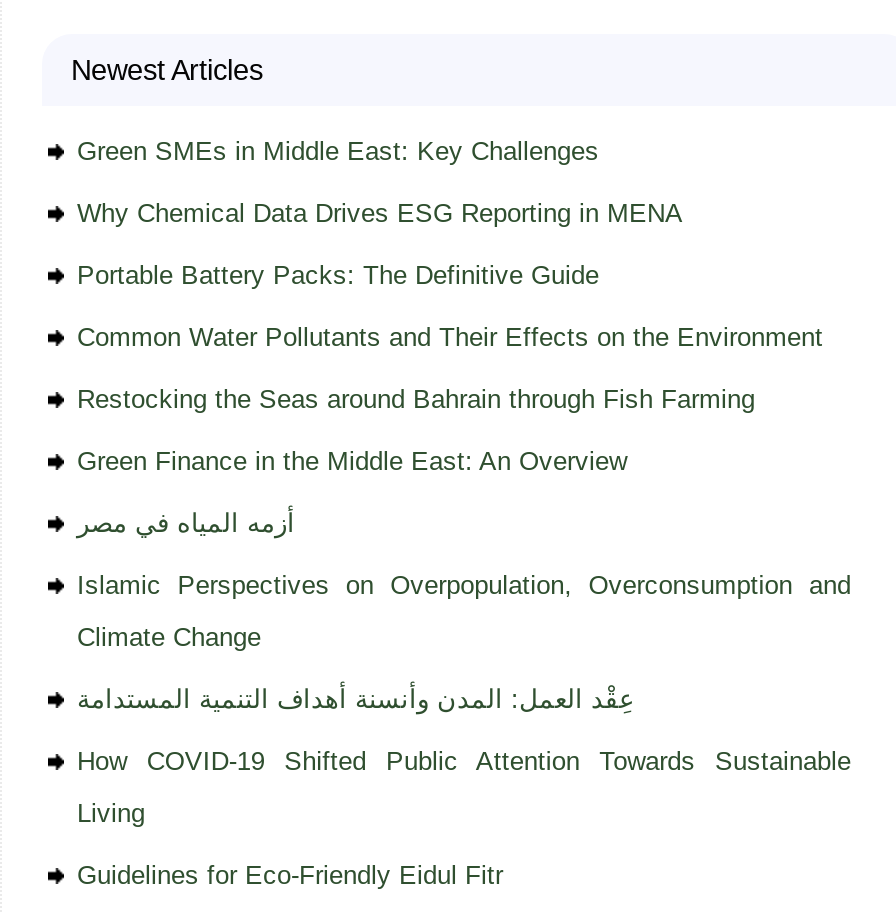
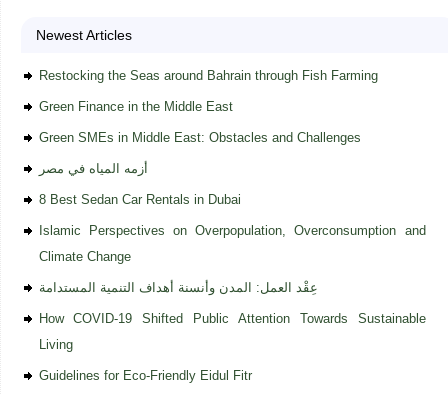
- Green SMEs in Middle East: Key Challenges
- Why Chemical Data Drives ESG Reporting in MENA
- Portable Battery Packs: The Definitive Guide
- Common Water Pollutants and Their Effects on the Environment

moved up: Restocking the Seas around Bahrain through Fish Farming

- Green Finance in the Middle East: An Overview
+ Green Finance in the Middle East
+ Green SMEs in Middle East: Obstacles and Challenges

moved up: أزمه المياه في مصر

+ 8 Best Sedan Car Rentals in Dubai
